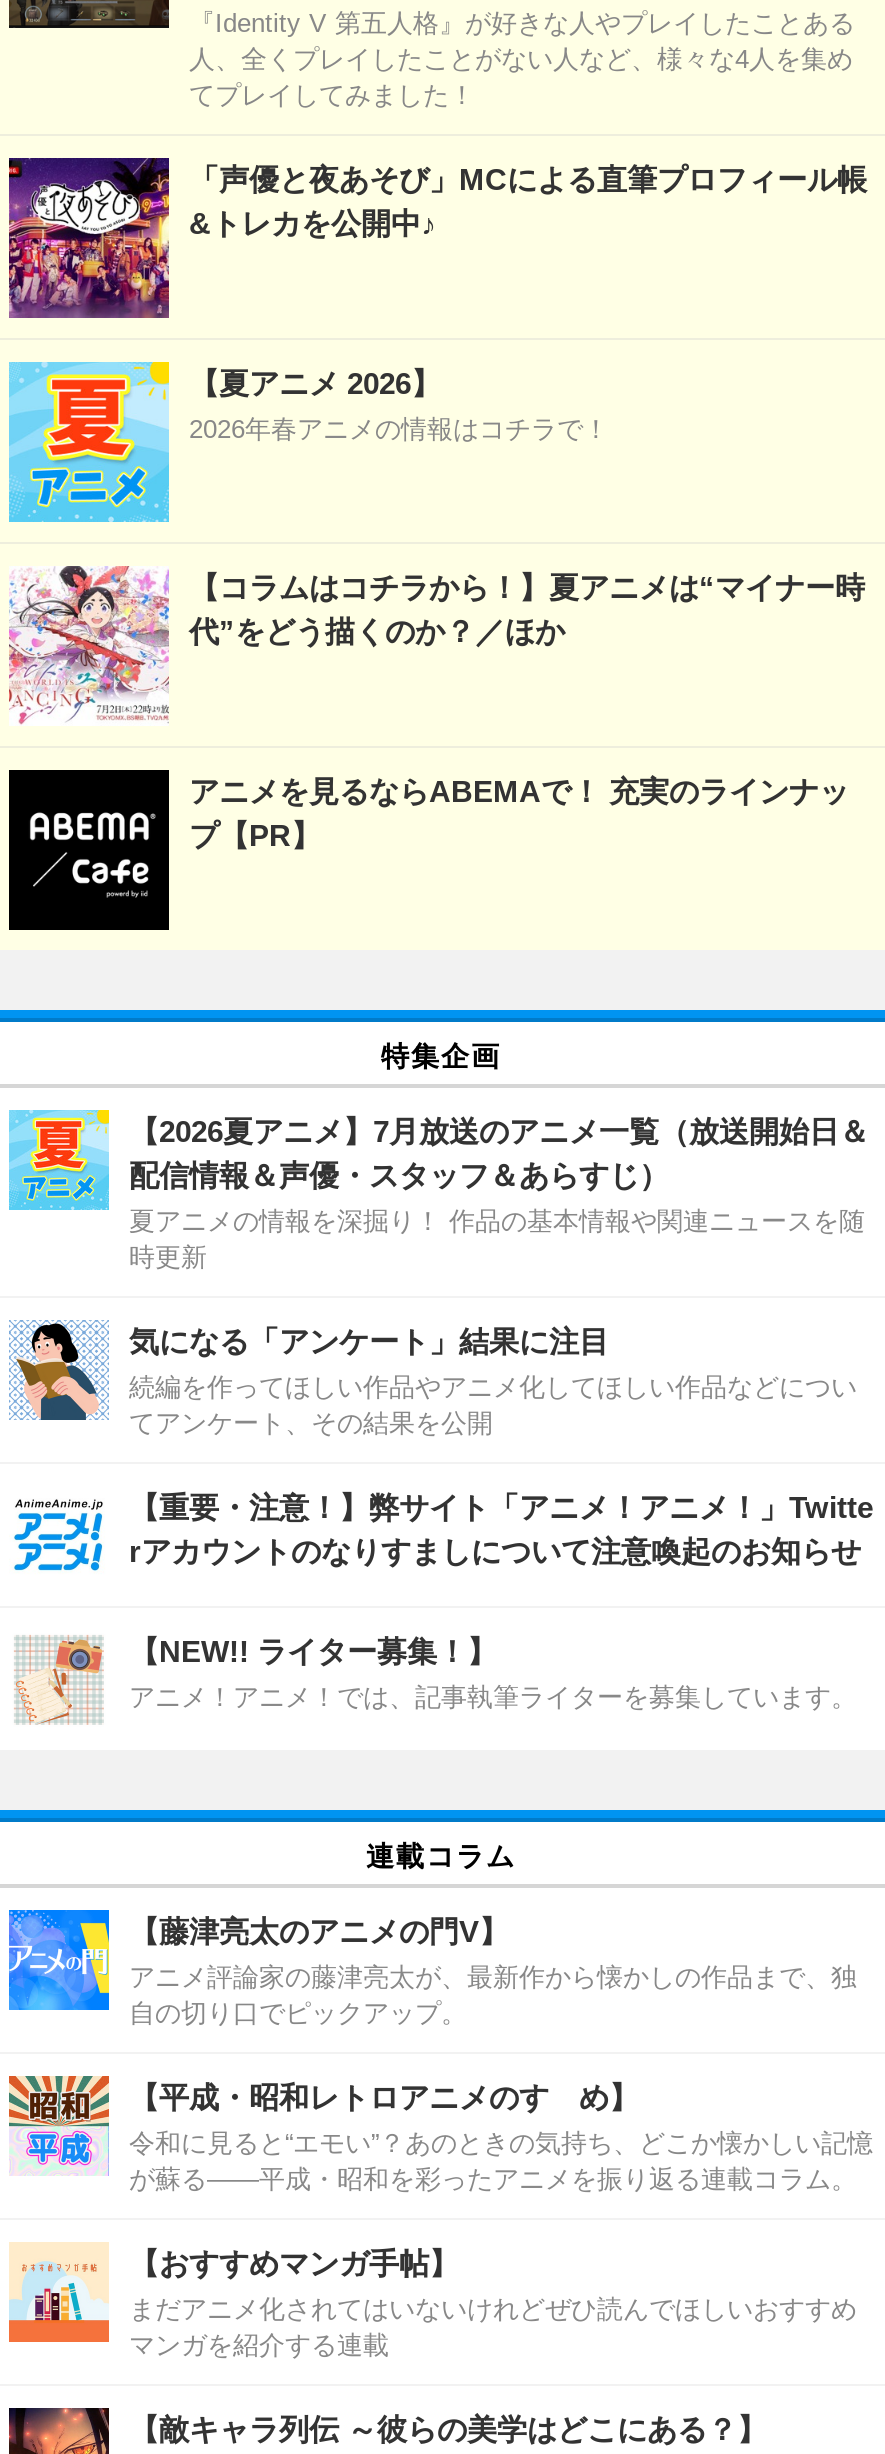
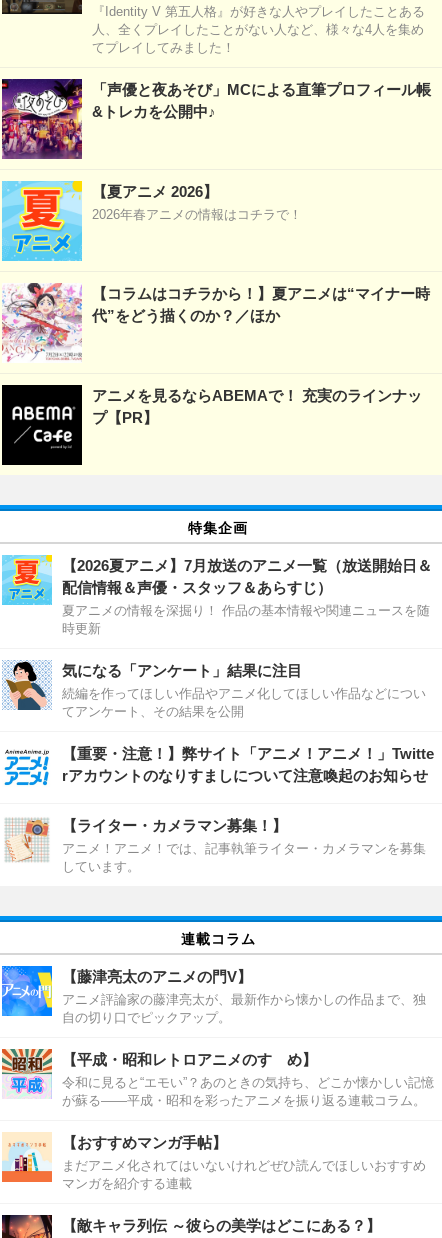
- 【NEW!! ライター募集！】
- アニメ！アニメ！では、記事執筆ライターを募集しています。
+ 【ライター・カメラマン募集！】
+ アニメ！アニメ！では、記事執筆ライター・カメラマンを募集
+ しています。
